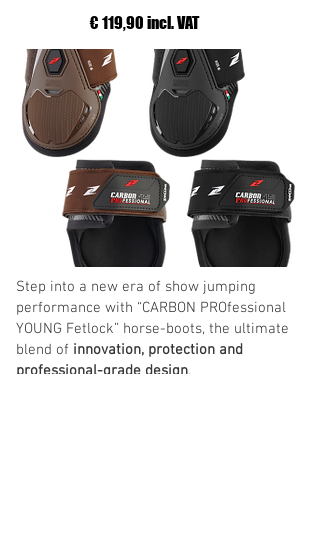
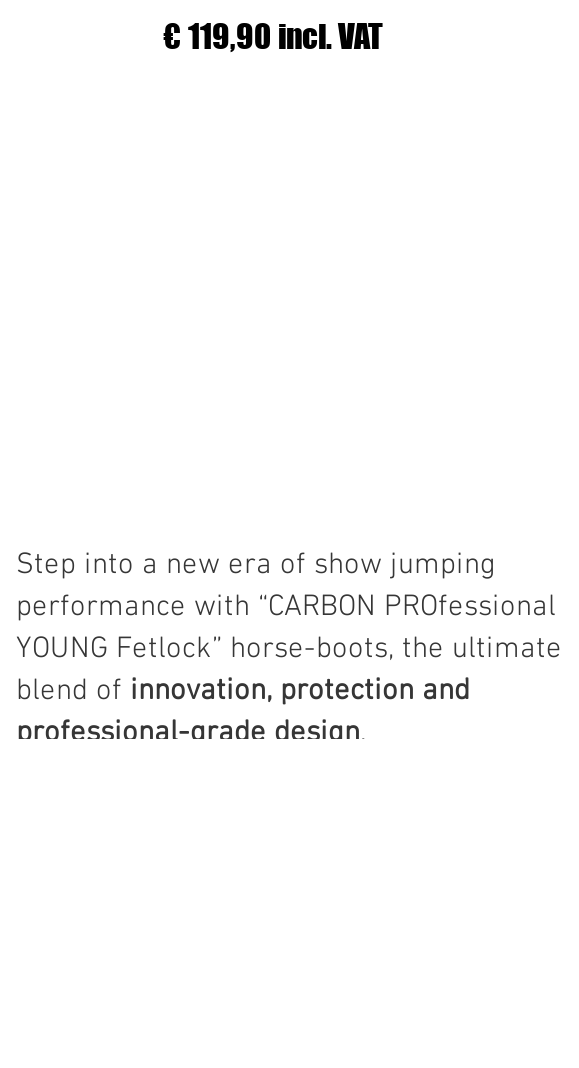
- [image]
